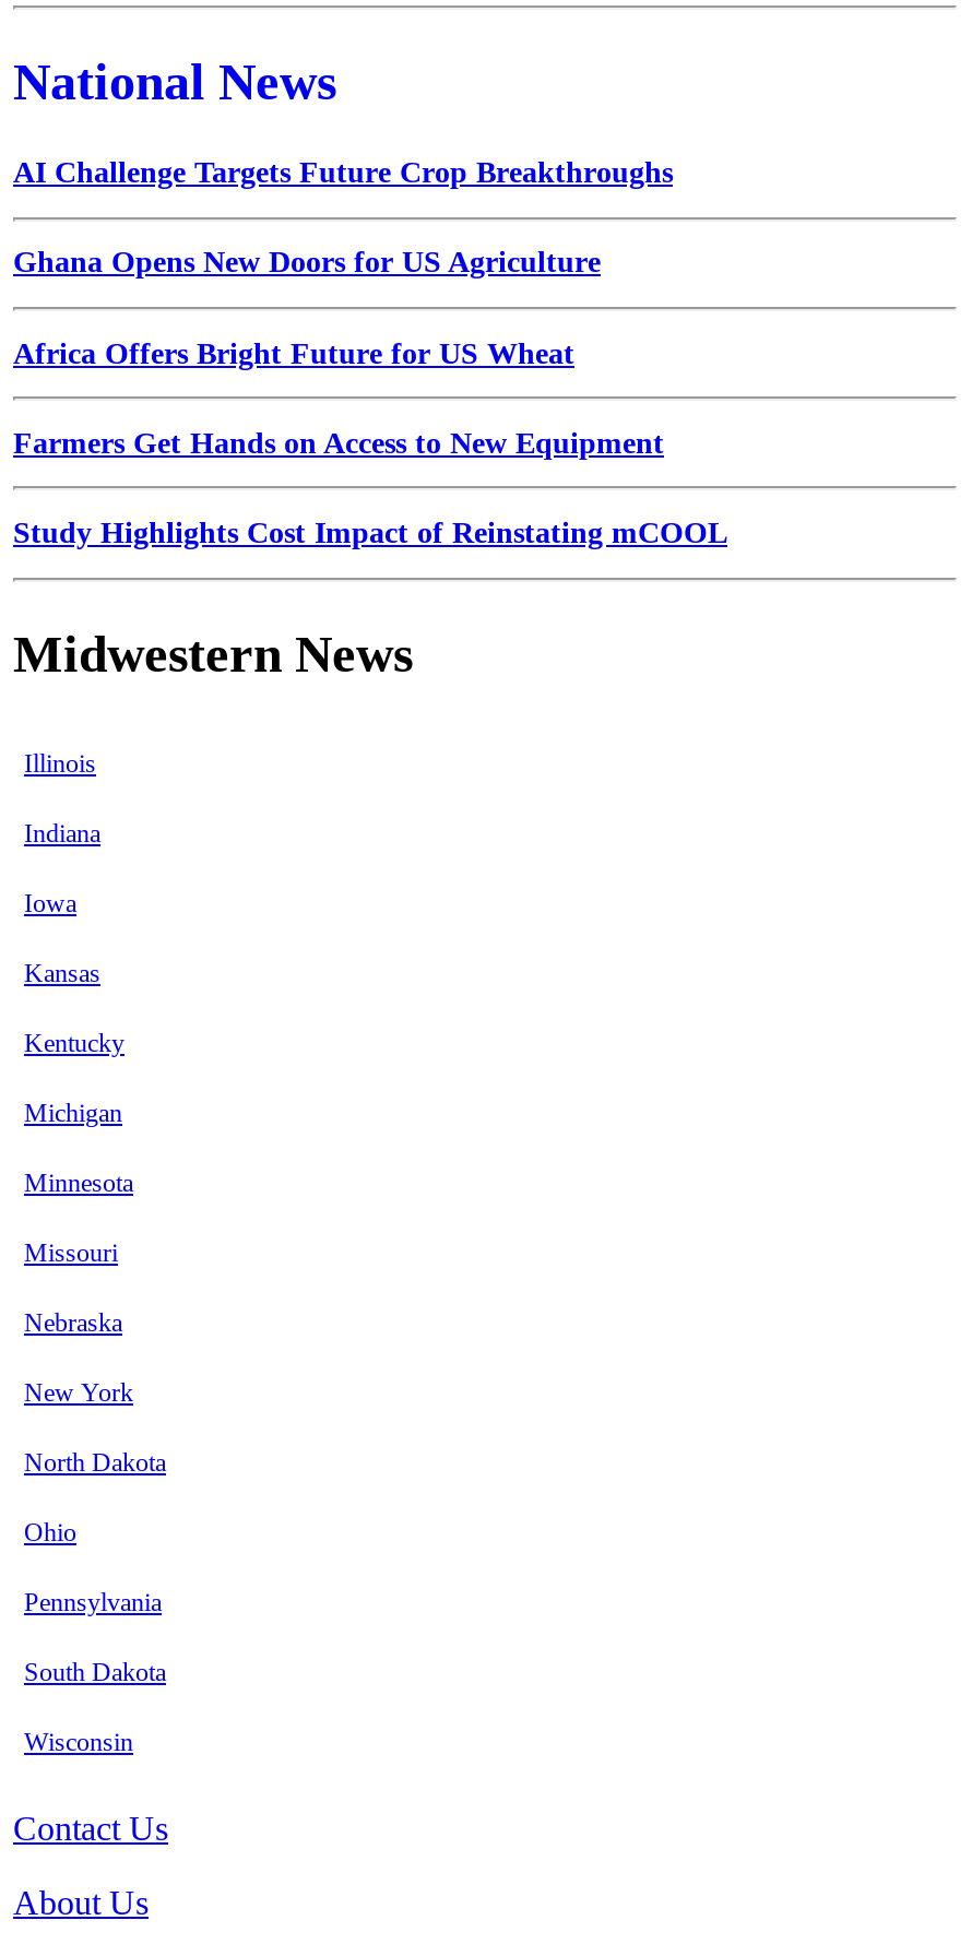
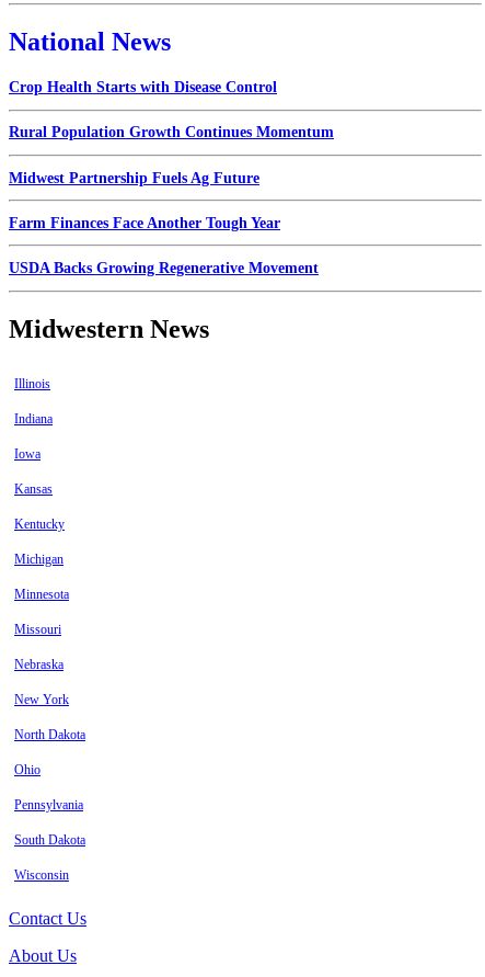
- AI Challenge Targets Future Crop Breakthroughs
+ Crop Health Starts with Disease Control

- Ghana Opens New Doors for US Agriculture
+ Rural Population Growth Continues Momentum

- Africa Offers Bright Future for US Wheat
+ Midwest Partnership Fuels Ag Future

- Farmers Get Hands on Access to New Equipment
+ Farm Finances Face Another Tough Year

- Study Highlights Cost Impact of Reinstating mCOOL
+ USDA Backs Growing Regenerative Movement
